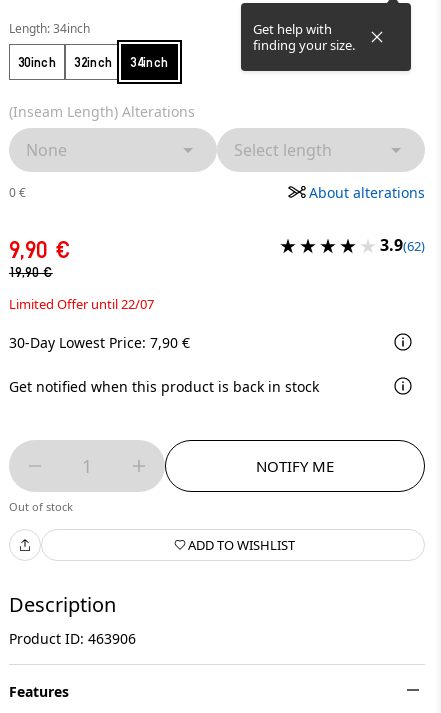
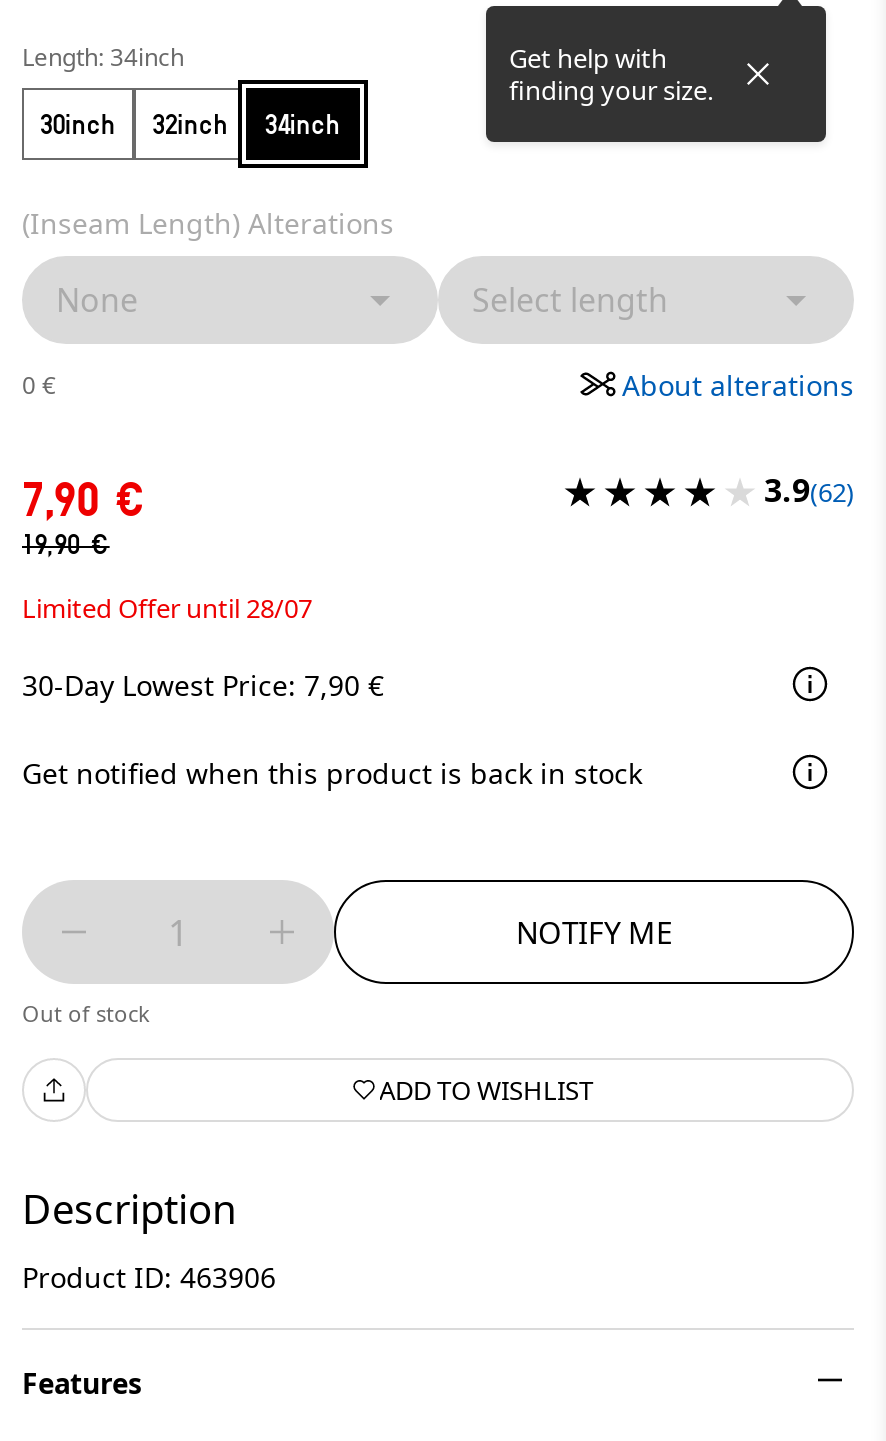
- 9,90 €
+ 7,90 €

- Limited Offer until 22/07
+ Limited Offer until 28/07
